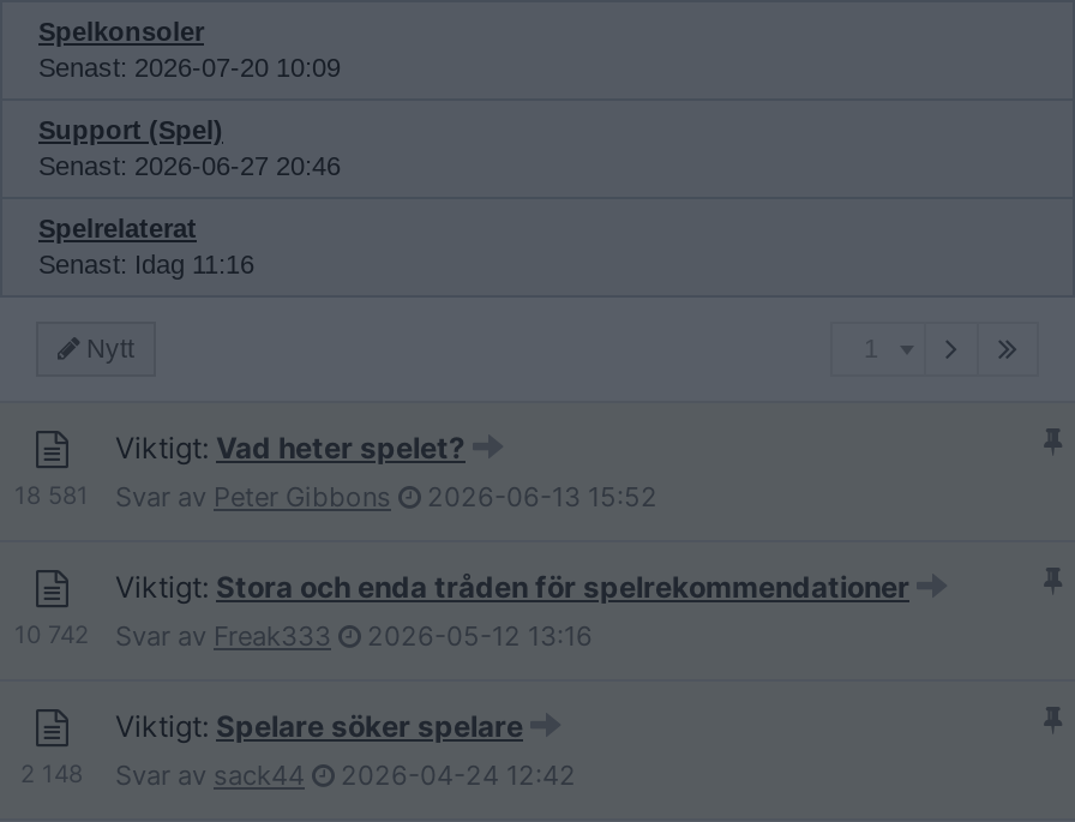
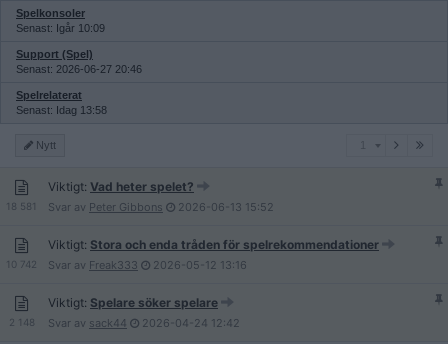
- Senast: 2026-07-20 10:09
+ Senast: Igår 10:09

- Senast: Idag 11:16
+ Senast: Idag 13:58
